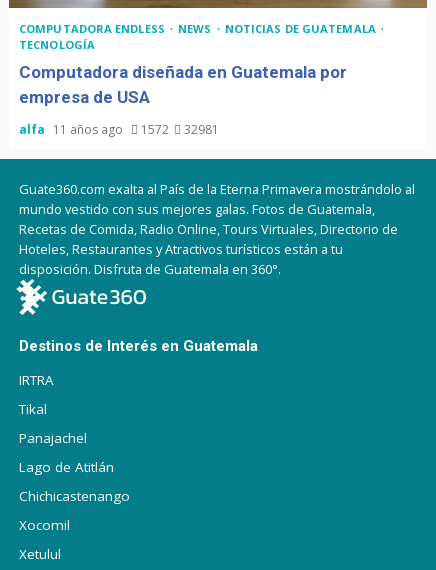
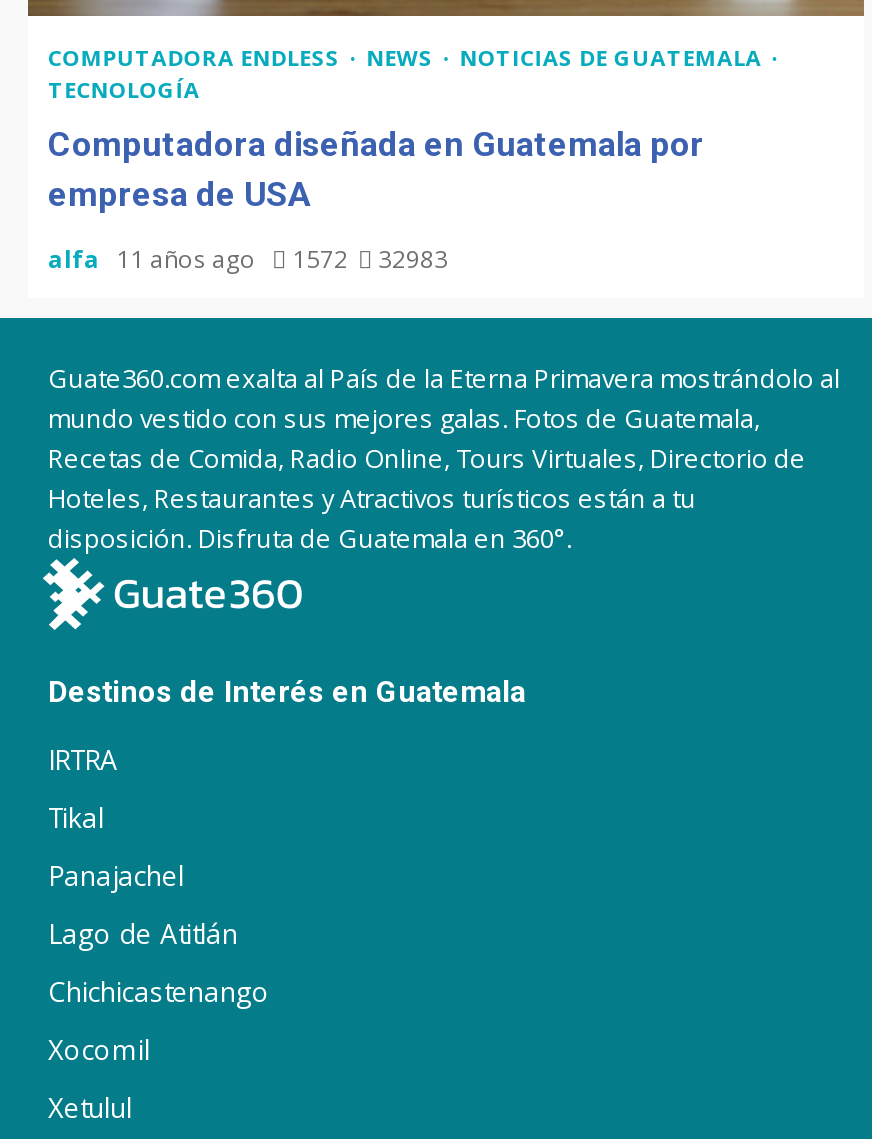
- alfa 11 años ago 1572 32981
+ alfa 11 años ago 1572 32983
